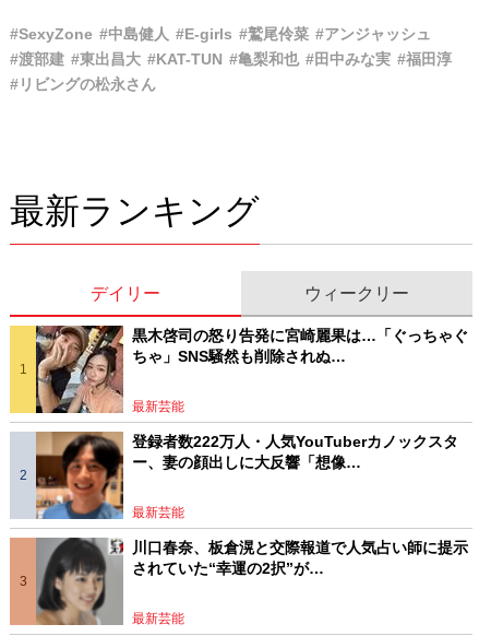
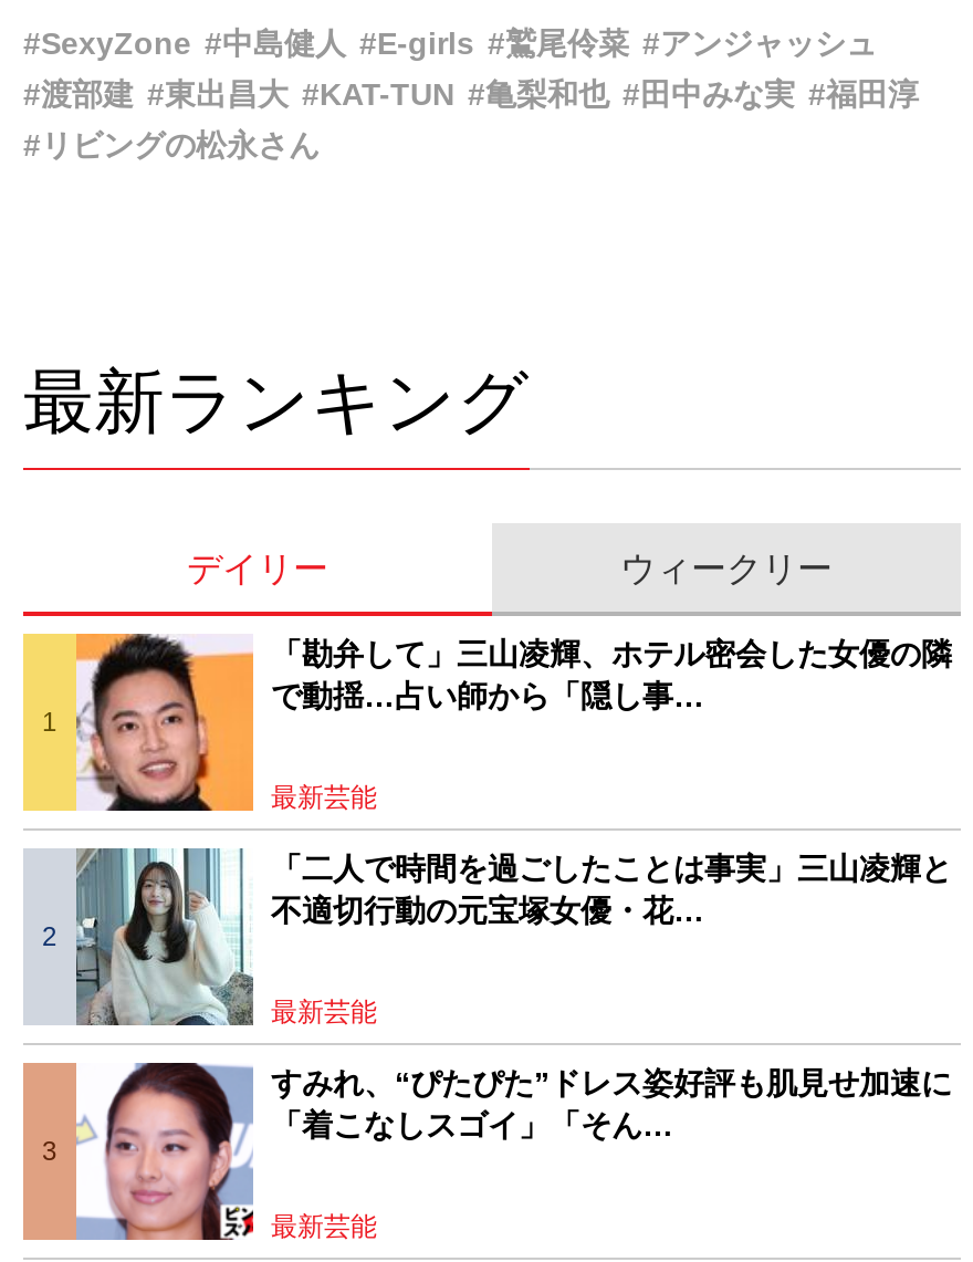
- [image]
- 黒木啓司の怒り告発に宮崎麗果は…「ぐっちゃぐ
- ちゃ」SNS騒然も削除されぬ…
+ [image]
+ 「勘弁して」三山凌輝、ホテル密会した女優の隣
+ で動揺…占い師から「隠し事…

- [image]
- 登録者数222万人・人気YouTuberカノックスタ
- ー、妻の顔出しに大反響「想像…
+ [image]
+ 「二人で時間を過ごしたことは事実」三山凌輝と
+ 不適切行動の元宝塚女優・花…

- [image]
- 川口春奈、板倉滉と交際報道で人気占い師に提示
- されていた“幸運の2択”が…
+ [image]
+ すみれ、“ぴたぴた”ドレス姿好評も肌見せ加速に
+ 「着こなしスゴイ」「そん…
